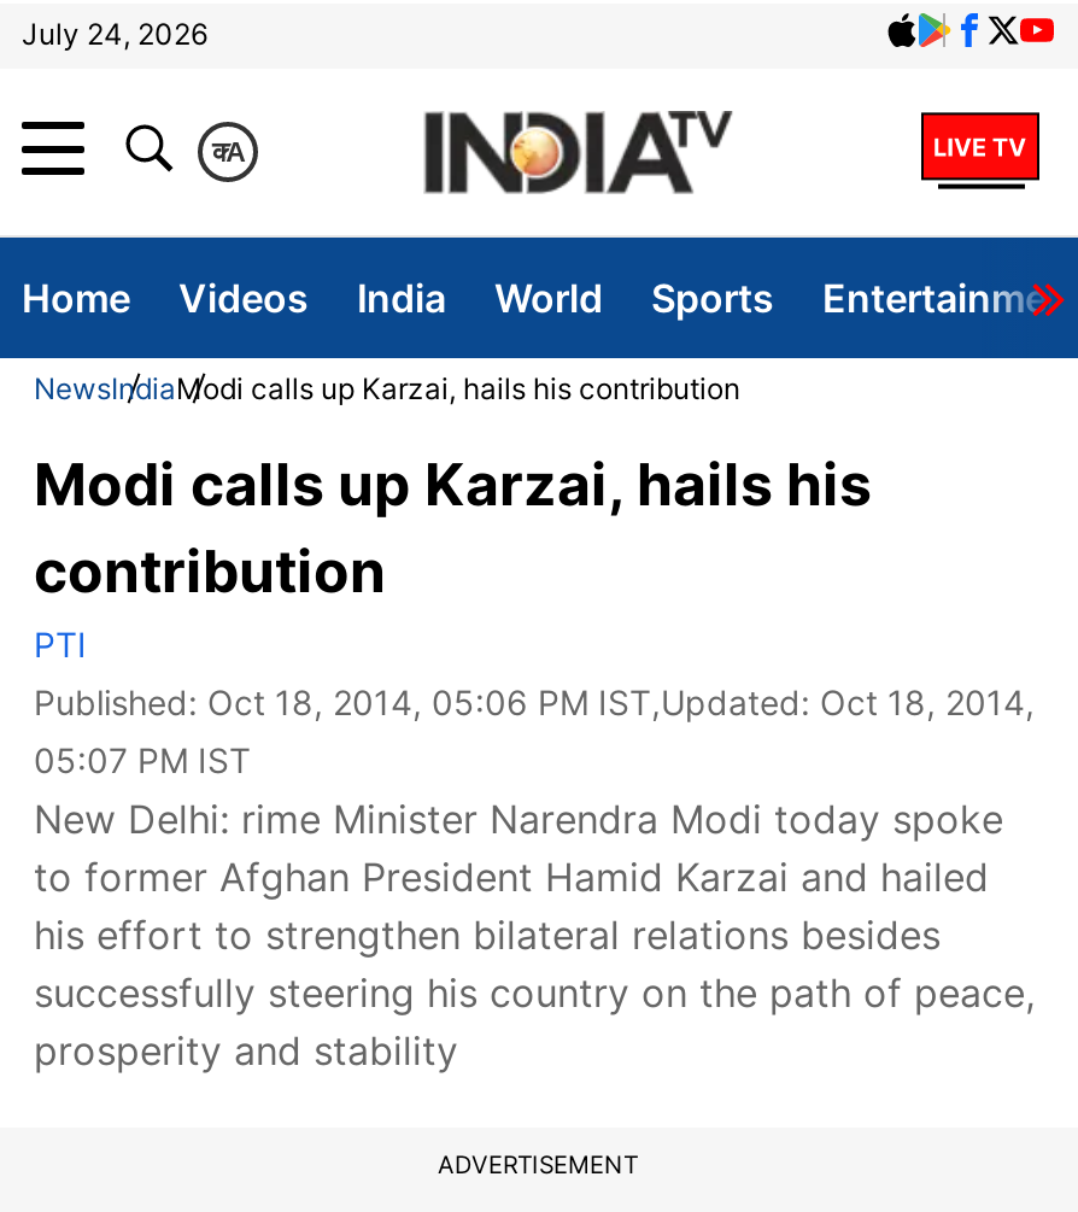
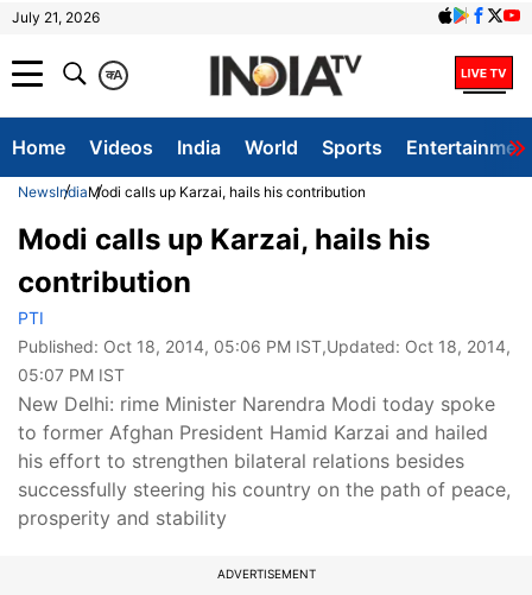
- July 24, 2026
+ July 21, 2026
